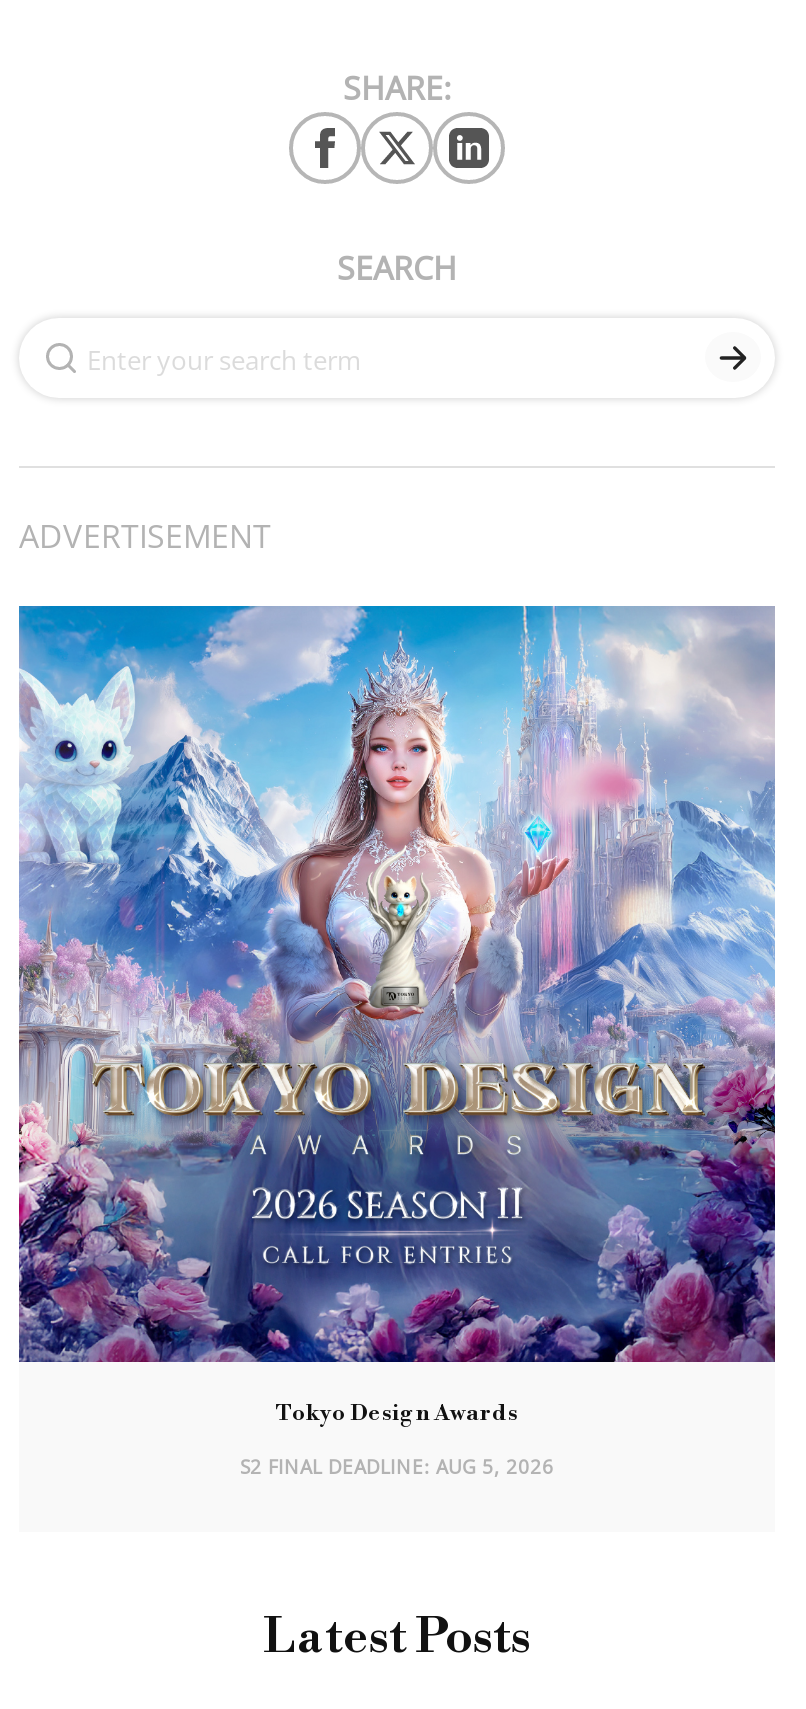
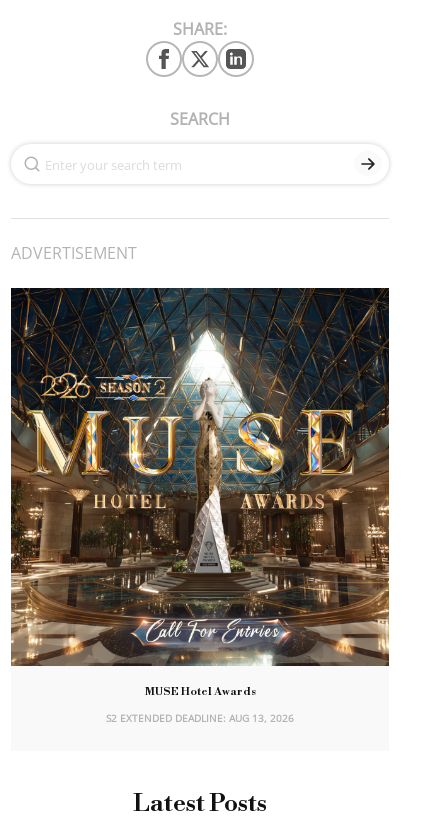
- [image]
- Tokyo Design Awards
+ [image]
+ MUSE Hotel Awards

- S2 FINAL DEADLINE: AUG 5, 2026
+ S2 EXTENDED DEADLINE: AUG 13, 2026
